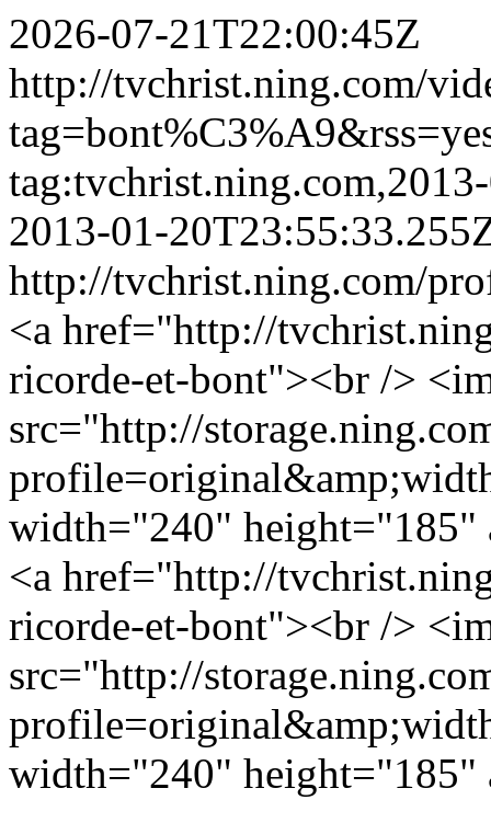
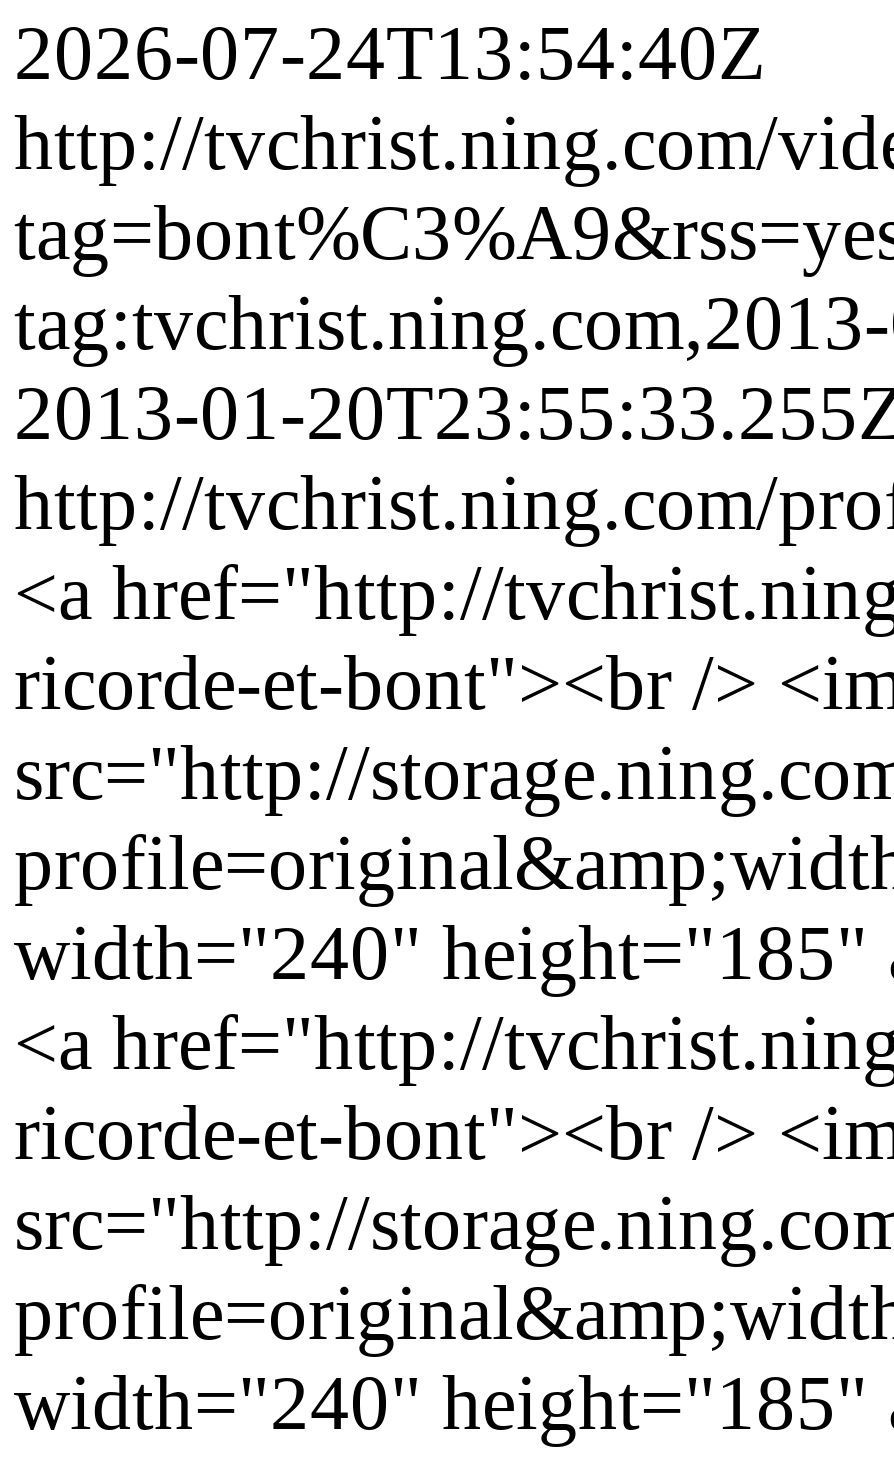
- 2026-07-21T22:00:45Z
+ 2026-07-24T13:54:40Z
